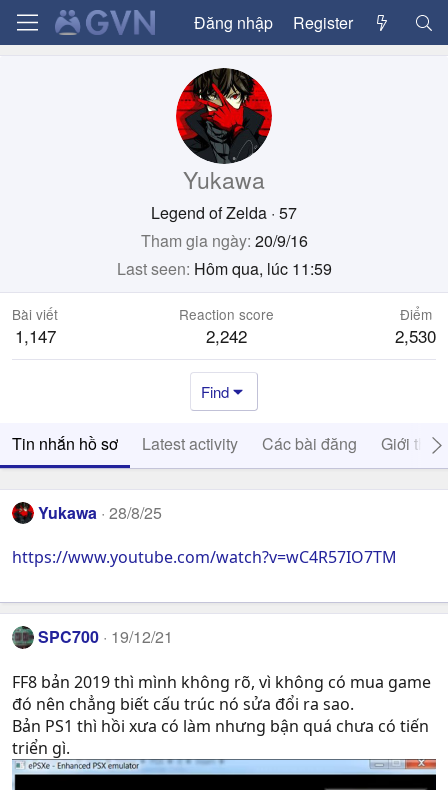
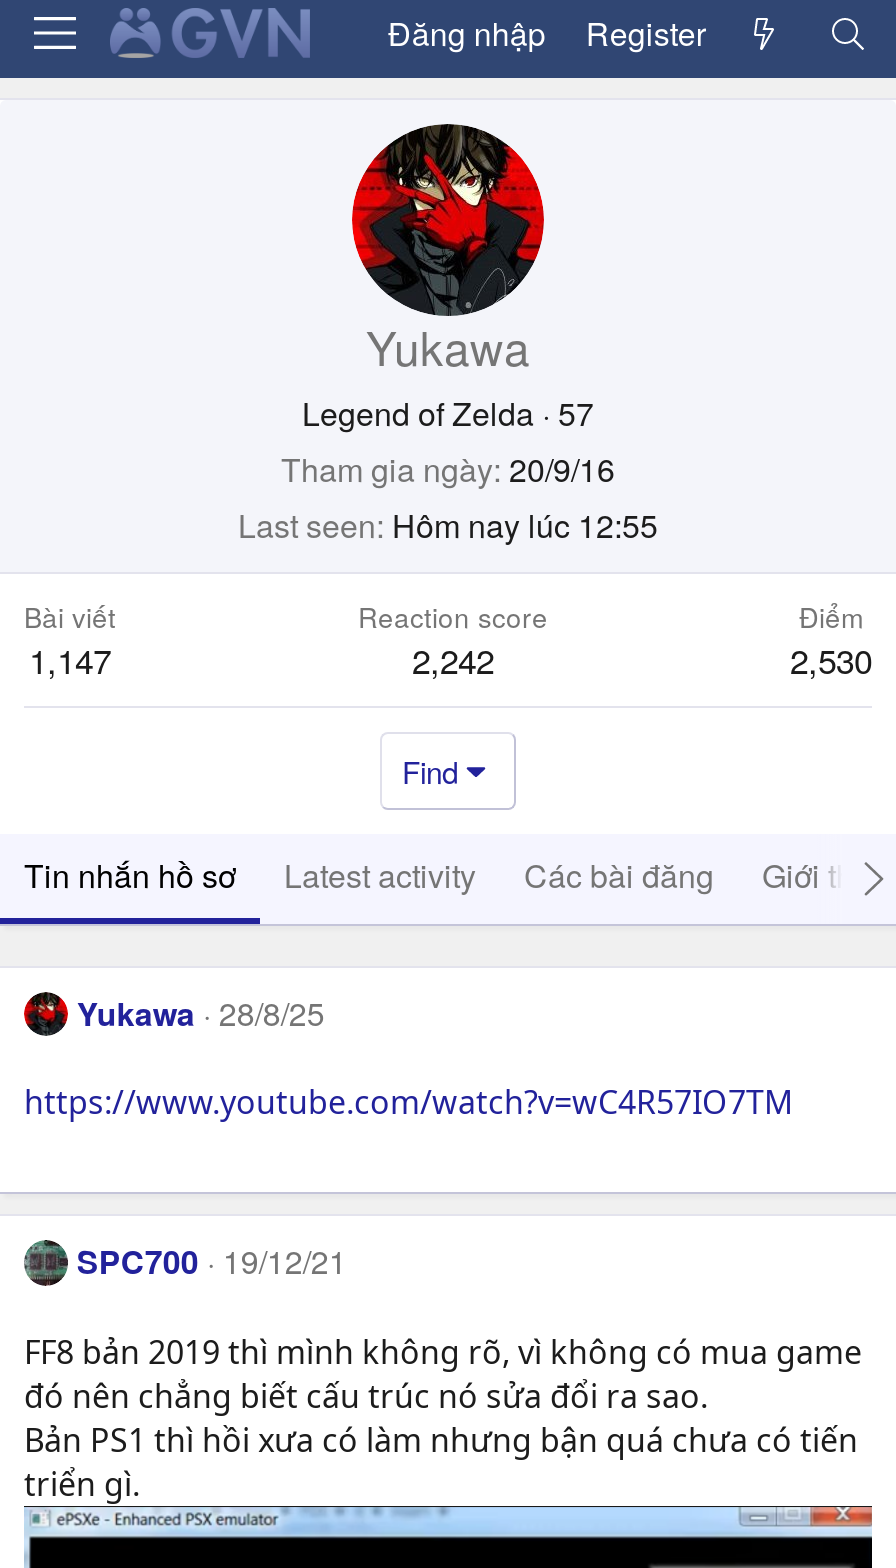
- Last seen Hôm qua, lúc 11:59
+ Last seen Hôm nay lúc 12:55
